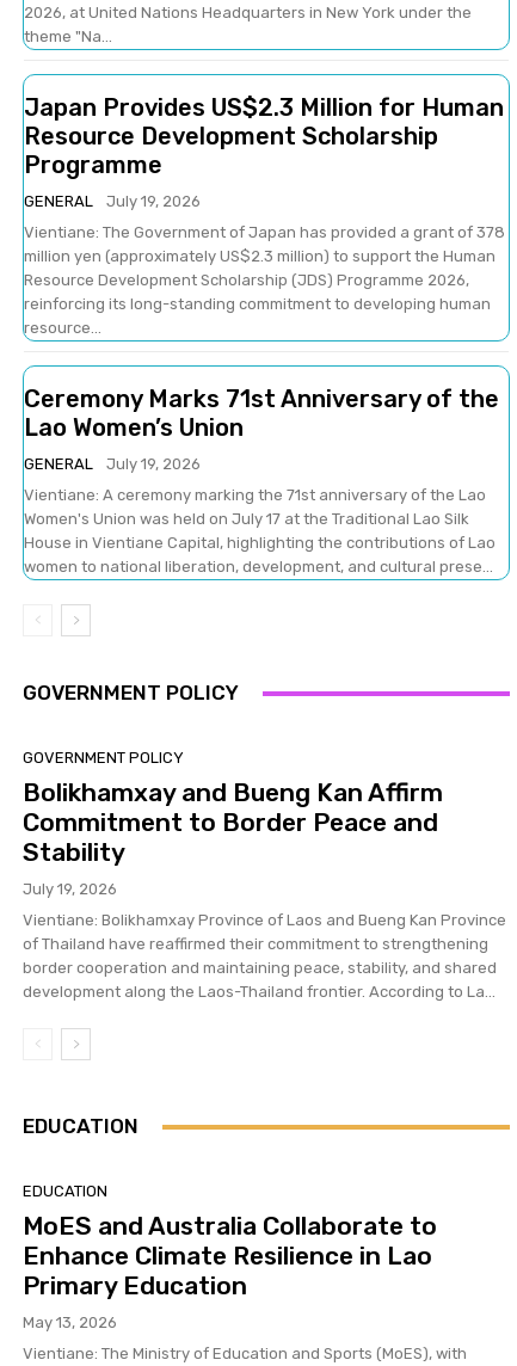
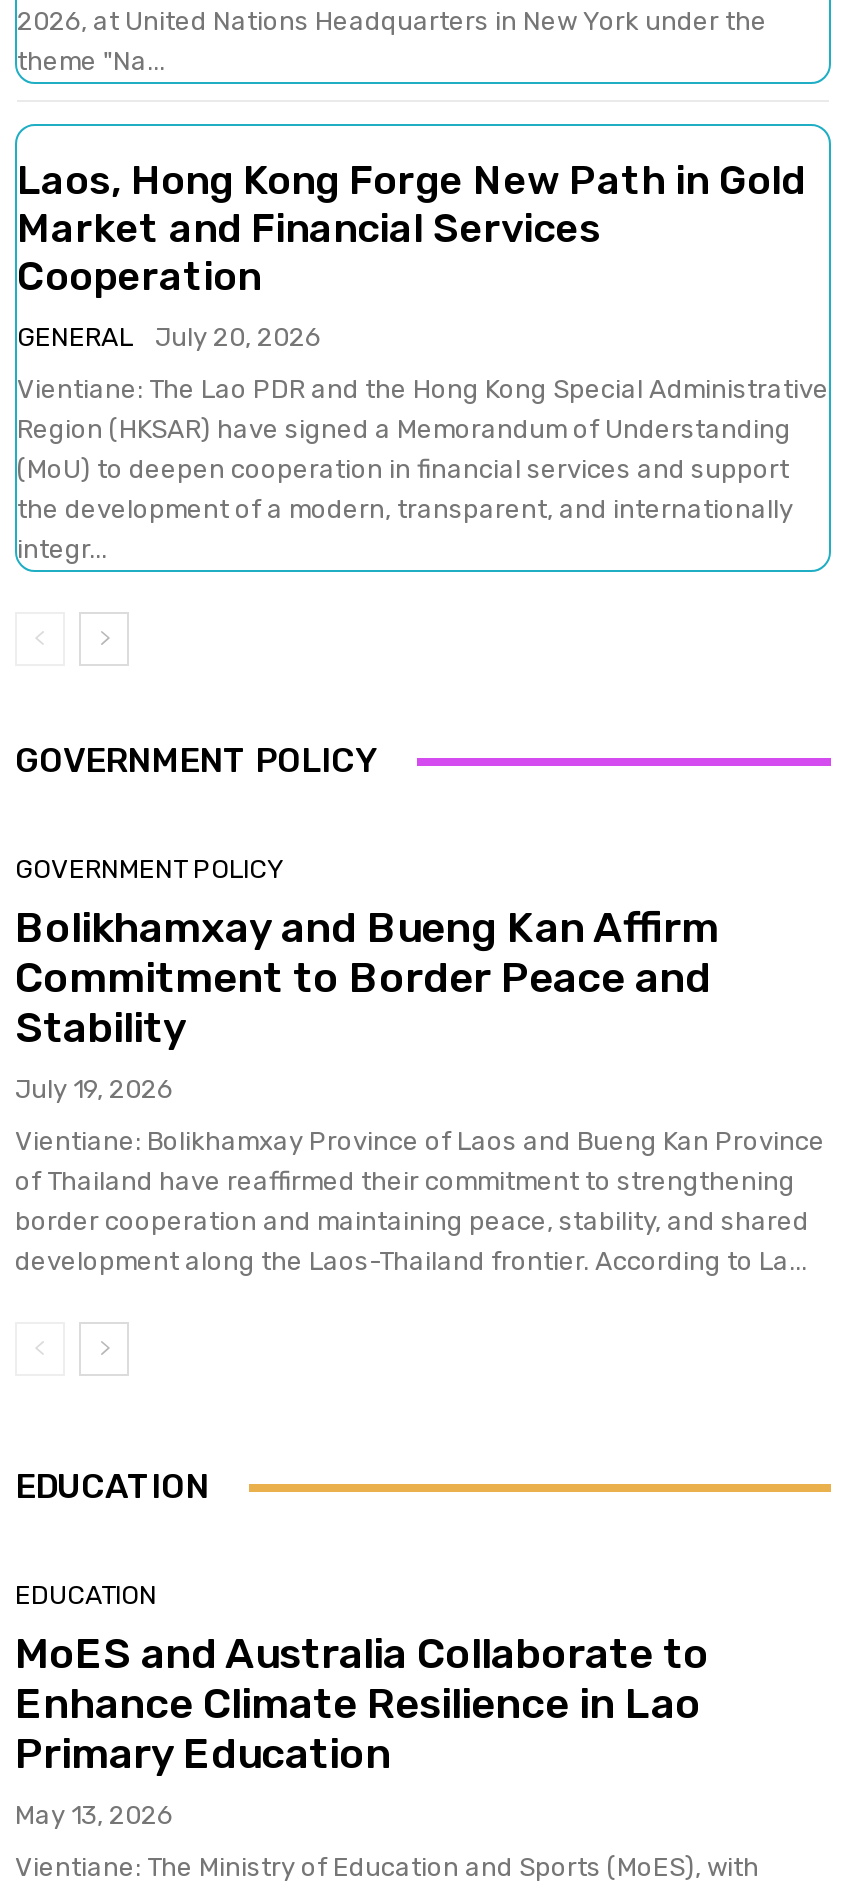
- Japan Provides US$2.3 Million for Human
- Resource Development Scholarship
- Programme
+ Laos, Hong Kong Forge New Path in Gold
+ Market and Financial Services
+ Cooperation

- July 19, 2026
- Vientiane: The Government of Japan has provided a grant of 378
- million yen (approximately US$2.3 million) to support the Human
- Resource Development Scholarship (JDS) Programme 2026,
- reinforcing its long-standing commitment to developing human
- resource...
- Ceremony Marks 71st Anniversary of the
- Lao Women’s Union
- GENERAL
- July 19, 2026
- Vientiane: A ceremony marking the 71st anniversary of the Lao
- Women's Union was held on July 17 at the Traditional Lao Silk
- House in Vientiane Capital, highlighting the contributions of Lao
- women to national liberation, development, and cultural prese...
+ July 20, 2026
+ Vientiane: The Lao PDR and the Hong Kong Special Administrative
+ Region (HKSAR) have signed a Memorandum of Understanding
+ (MoU) to deepen cooperation in financial services and support
+ the development of a modern, transparent, and internationally
+ integr...
